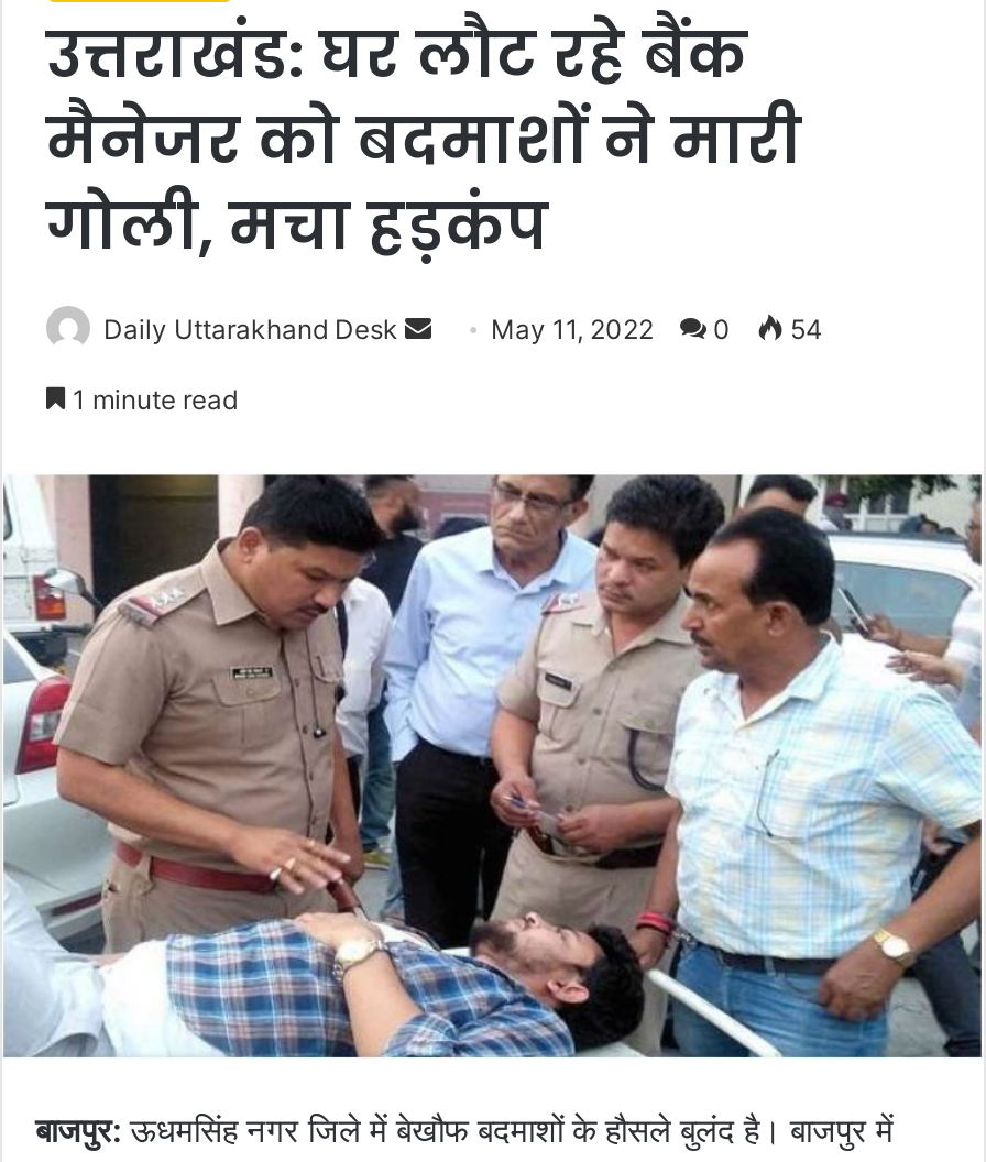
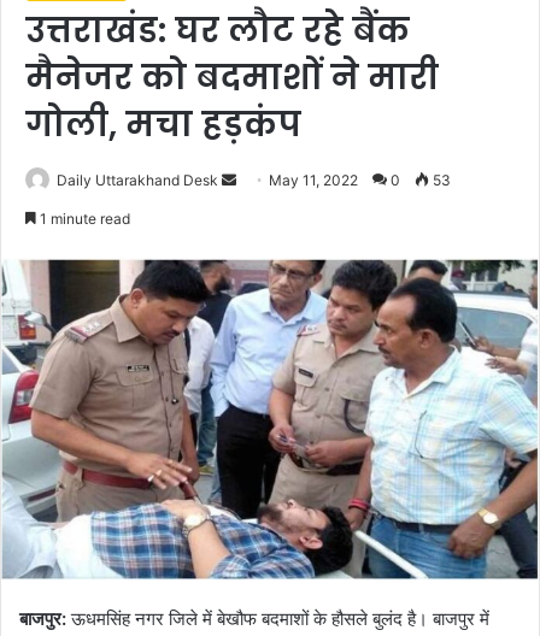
- 54
+ 53
